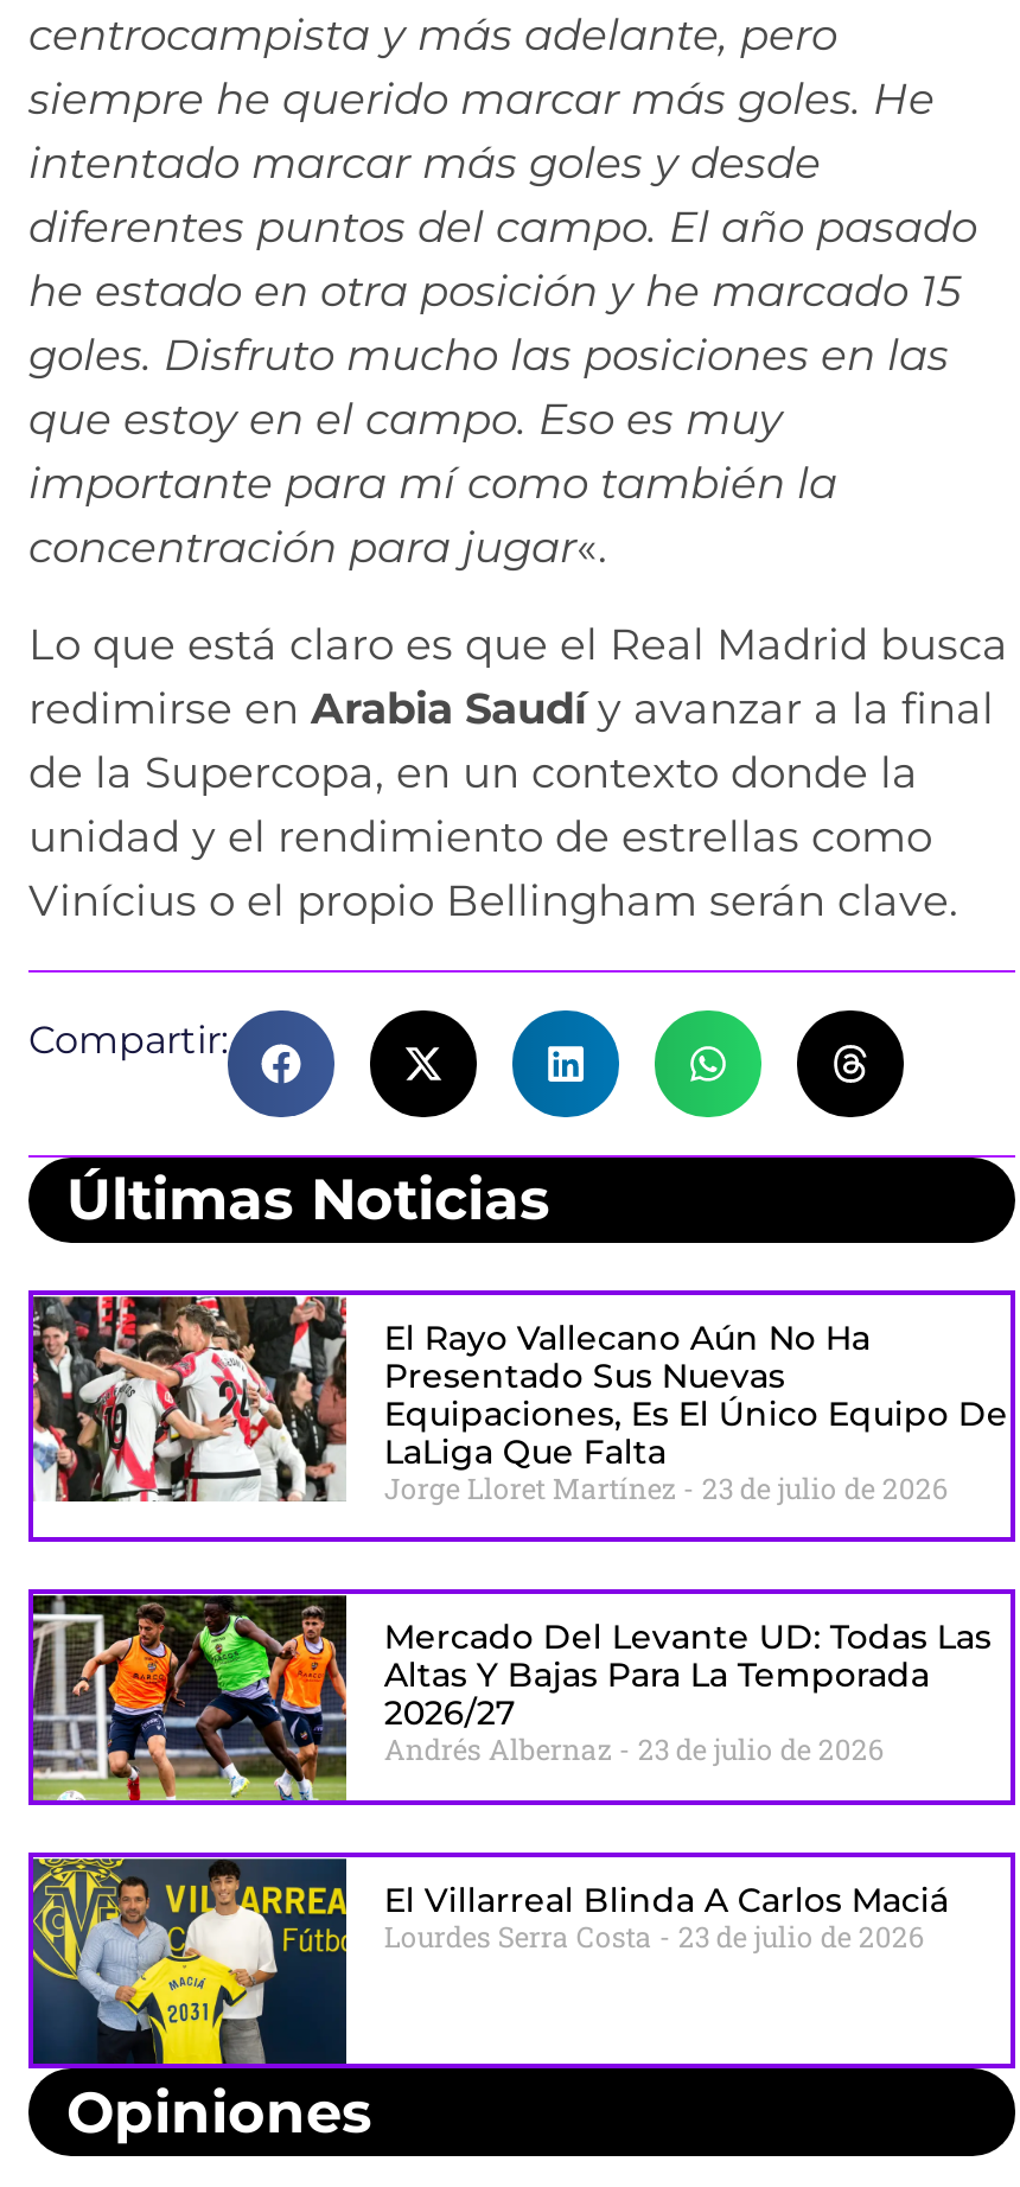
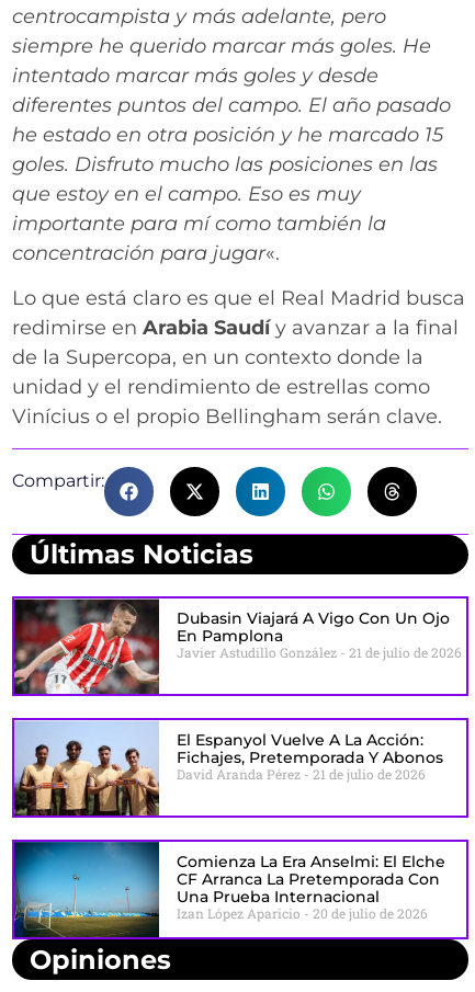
- [image]
- El Rayo Vallecano Aún No Ha
- Presentado Sus Nuevas
- Equipaciones, Es El Único Equipo De
- LaLiga Que Falta
- Jorge Lloret Martínez 23 de julio de 2026
+ [image]
+ Dubasin Viajará A Vigo Con Un Ojo
+ En Pamplona
+ Javier Astudillo González 21 de julio de 2026

- [image]
- Mercado Del Levante UD: Todas Las
- Altas Y Bajas Para La Temporada
- 2026/27
- Andrés Albernaz 23 de julio de 2026
+ [image]
+ El Espanyol Vuelve A La Acción:
+ Fichajes, Pretemporada Y Abonos
+ David Aranda Pérez 21 de julio de 2026

- [image]
- El Villarreal Blinda A Carlos Maciá
- Lourdes Serra Costa 23 de julio de 2026
+ [image]
+ Comienza La Era Anselmi: El Elche
+ CF Arranca La Pretemporada Con
+ Una Prueba Internacional
+ Izan López Aparicio 20 de julio de 2026
